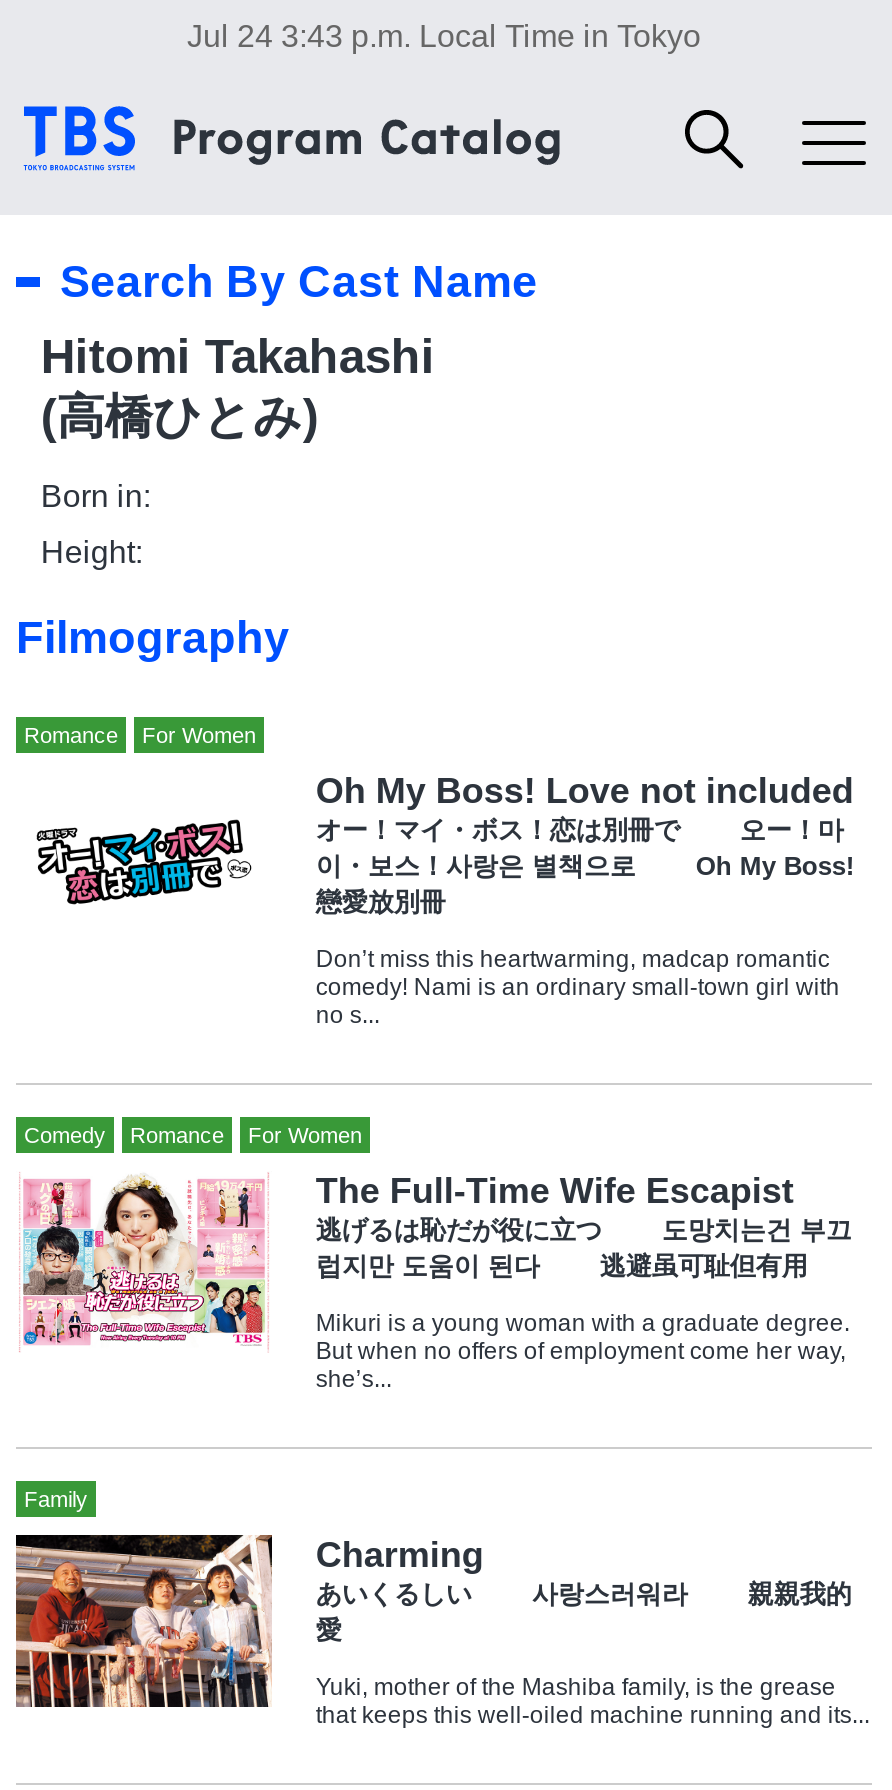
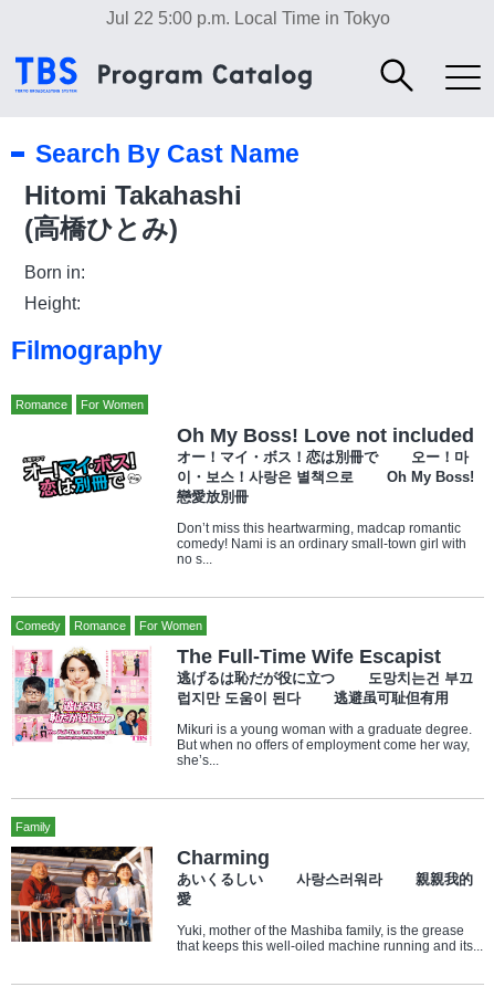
- Jul 24 3:43 p.m. Local Time in Tokyo
+ Jul 22 5:00 p.m. Local Time in Tokyo
